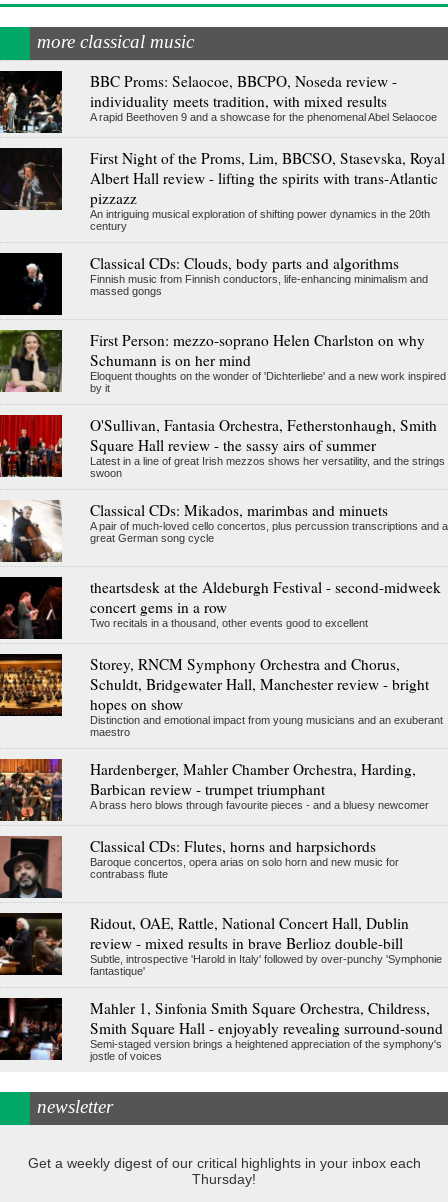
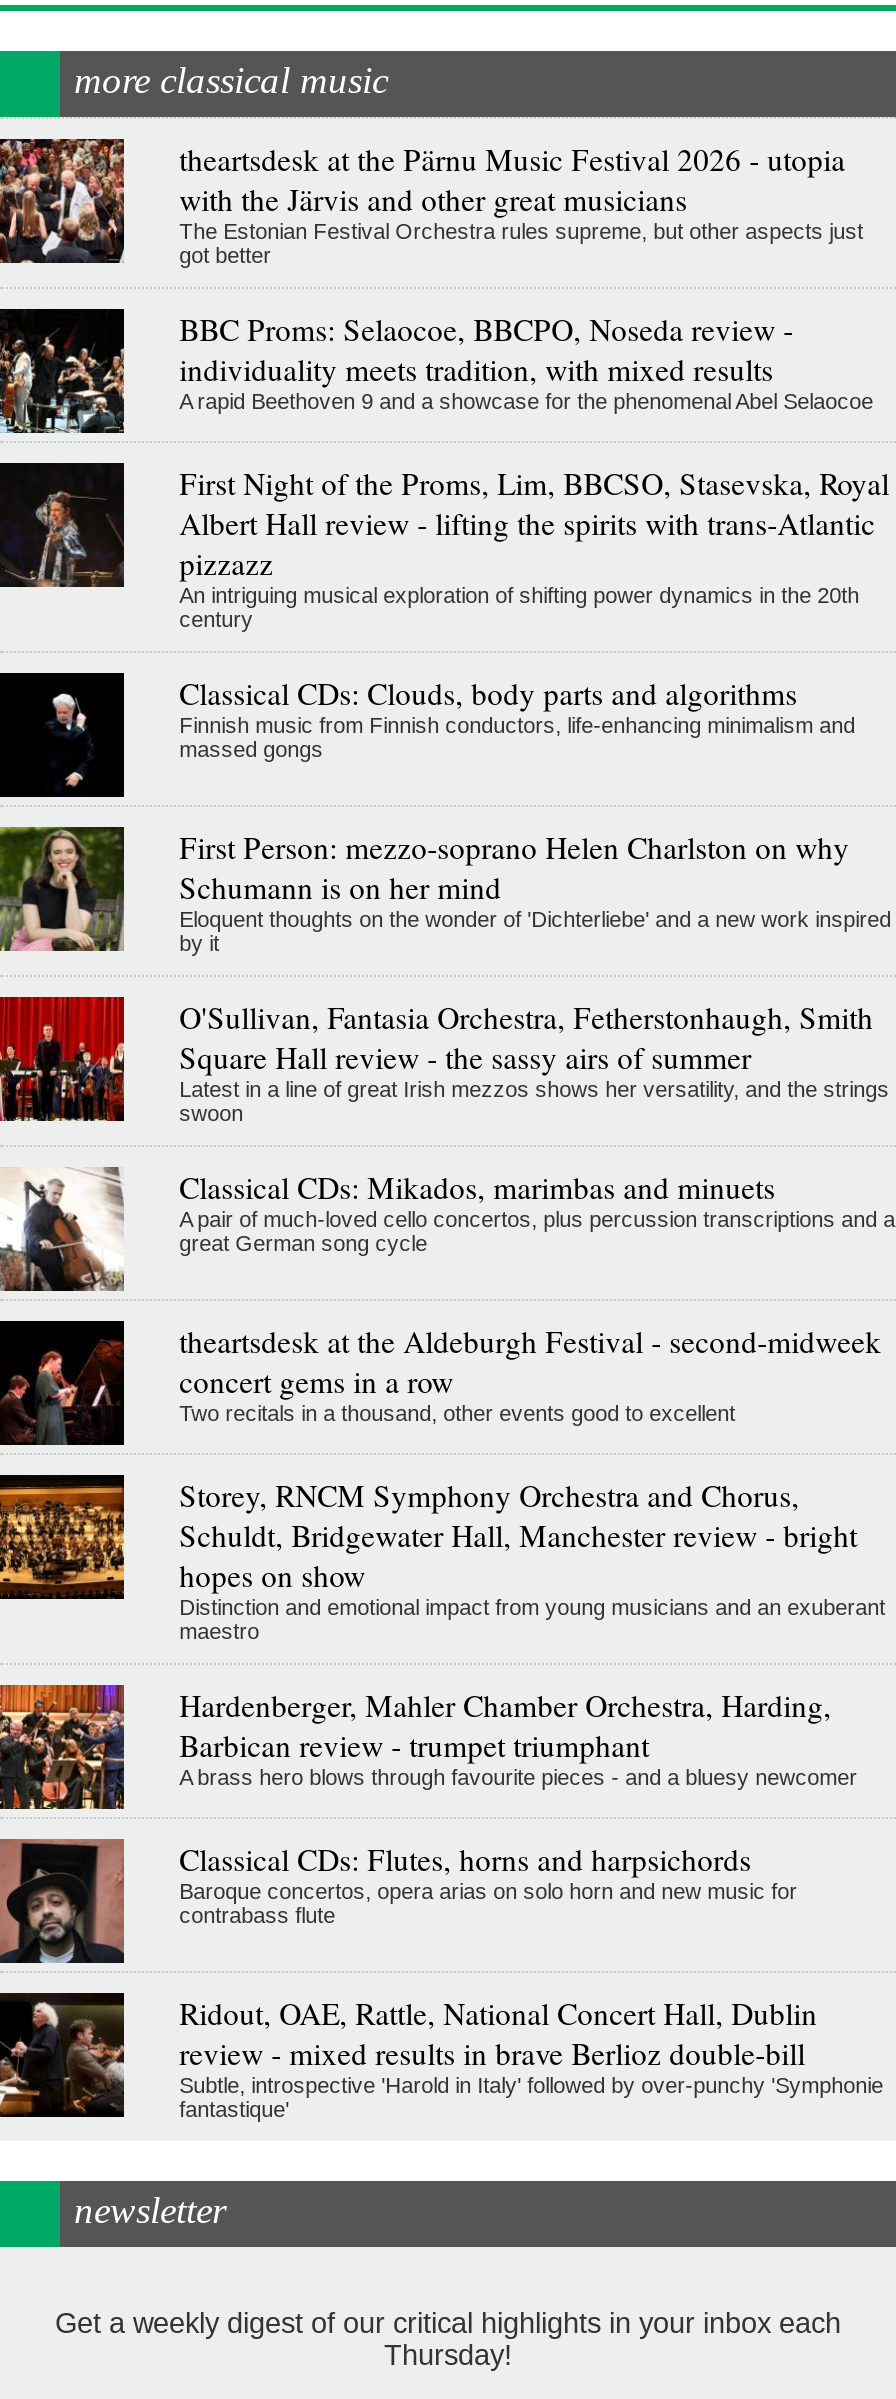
+ [image]
+ theartsdesk at the Pärnu Music Festival 2026 - utopia
+ with the Järvis and other great musicians
+ The Estonian Festival Orchestra rules supreme, but other aspects just
+ got better

moved down: [image] | BBC Proms: Selaocoe, BBCPO, Noseda review - | individuality meets tradition, with mixed results | ... | Subtle, introspective 'Harold in Italy' followed by over-punchy 'Symphonie | fantastique'

- [image]
- Mahler 1, Sinfonia Smith Square Orchestra, Childress,
- Smith Square Hall - enjoyably revealing surround-sound
- Semi-staged version brings a heightened appreciation of the symphony's
- jostle of voices
